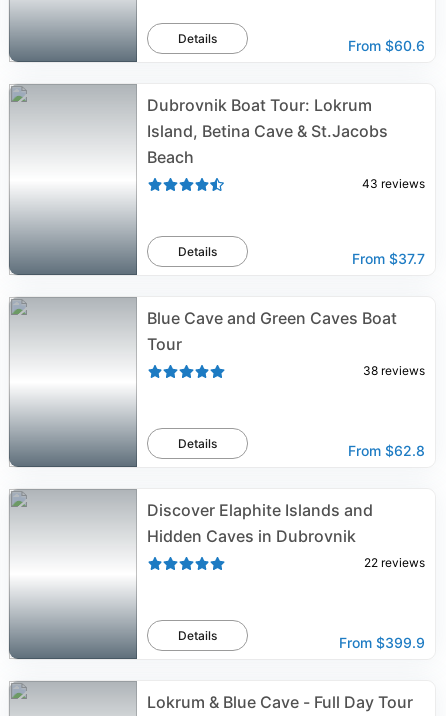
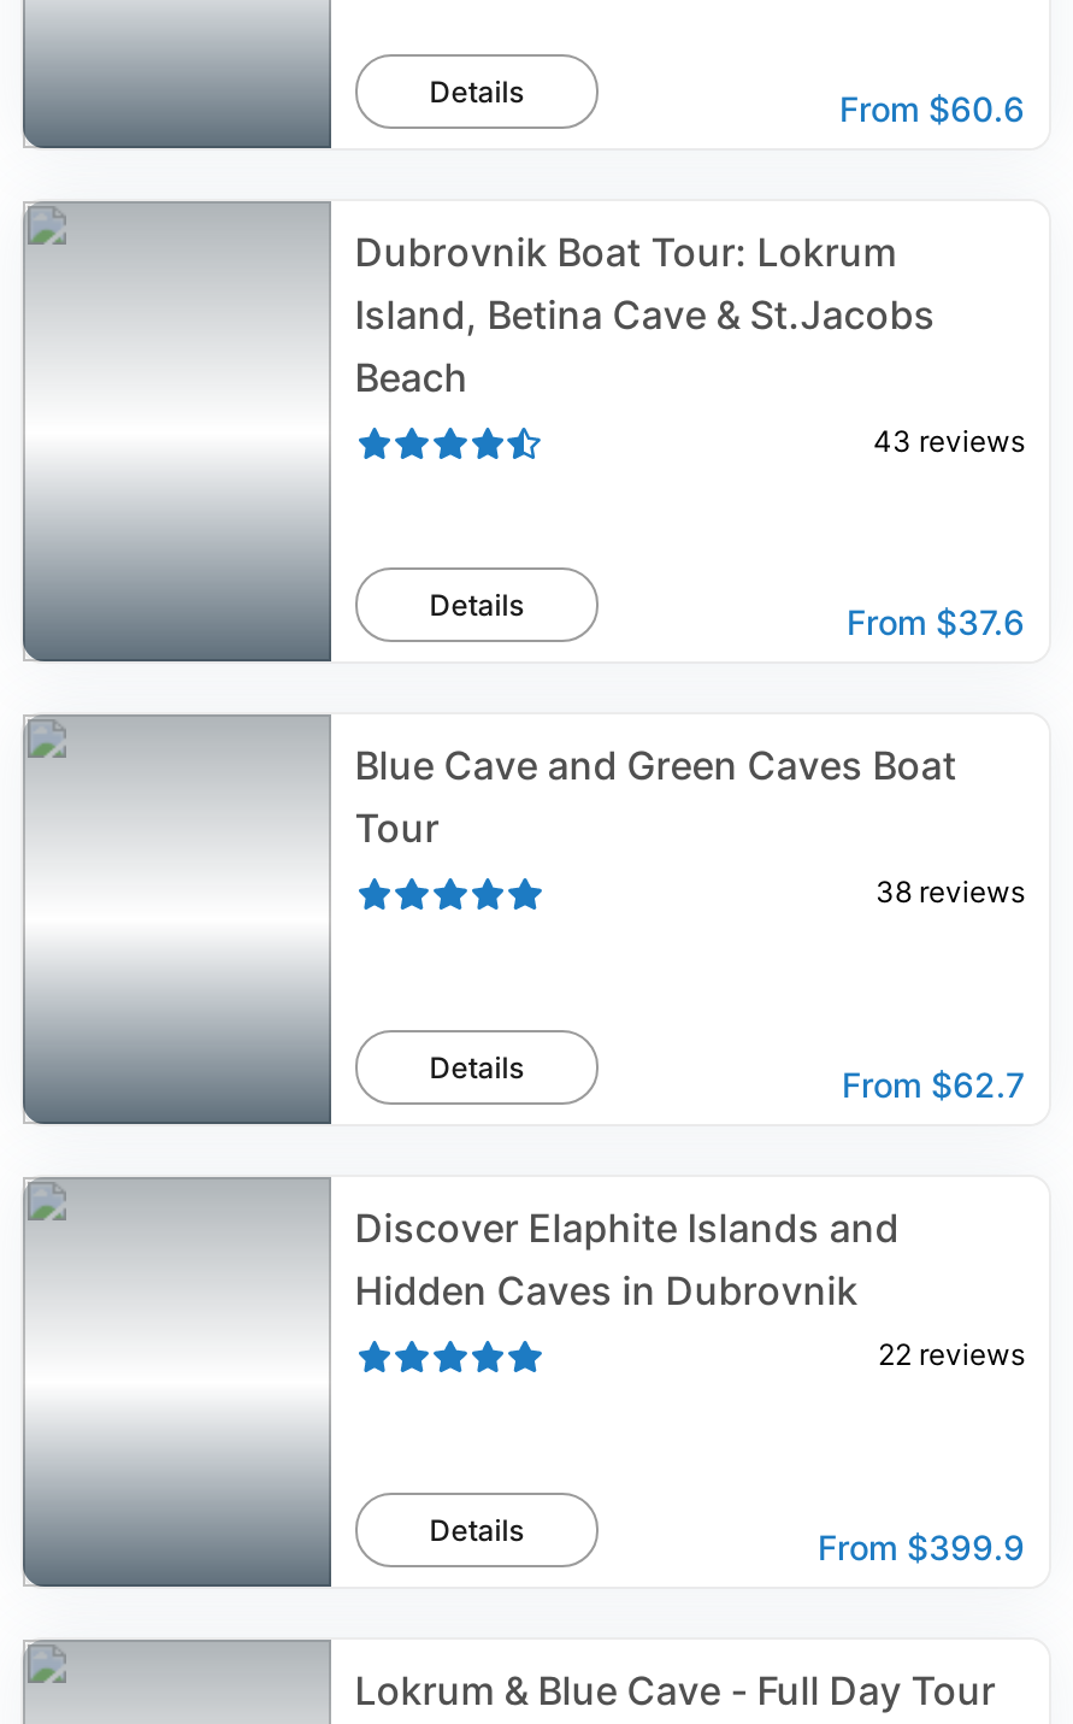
- From $37.7
+ From $37.6

- From $62.8
+ From $62.7
